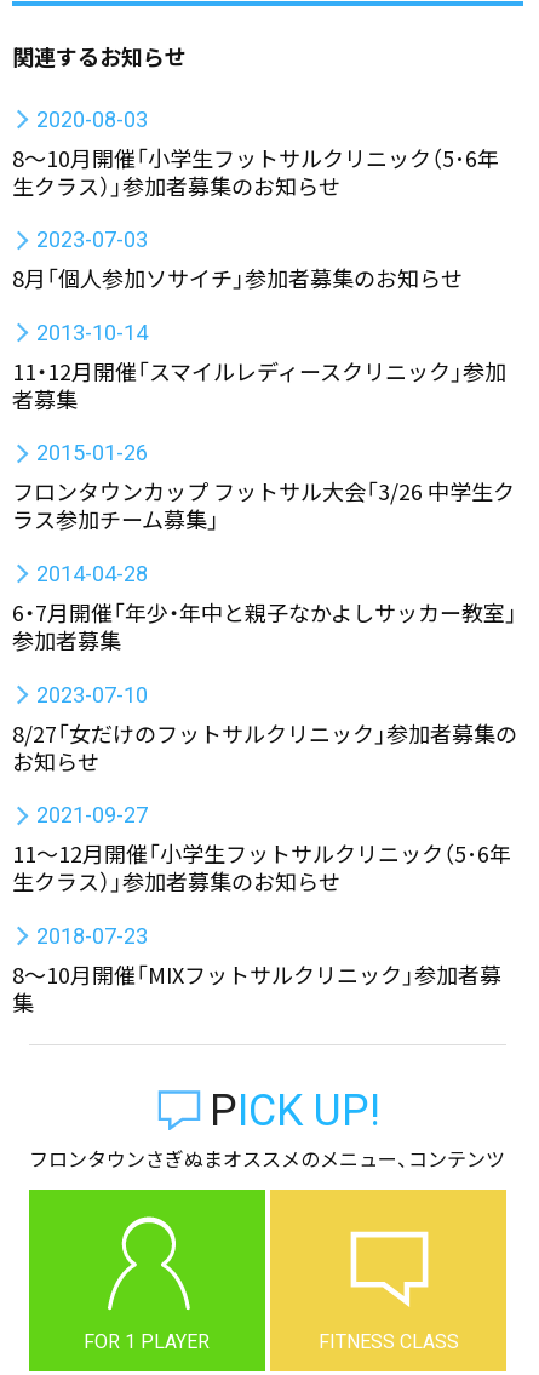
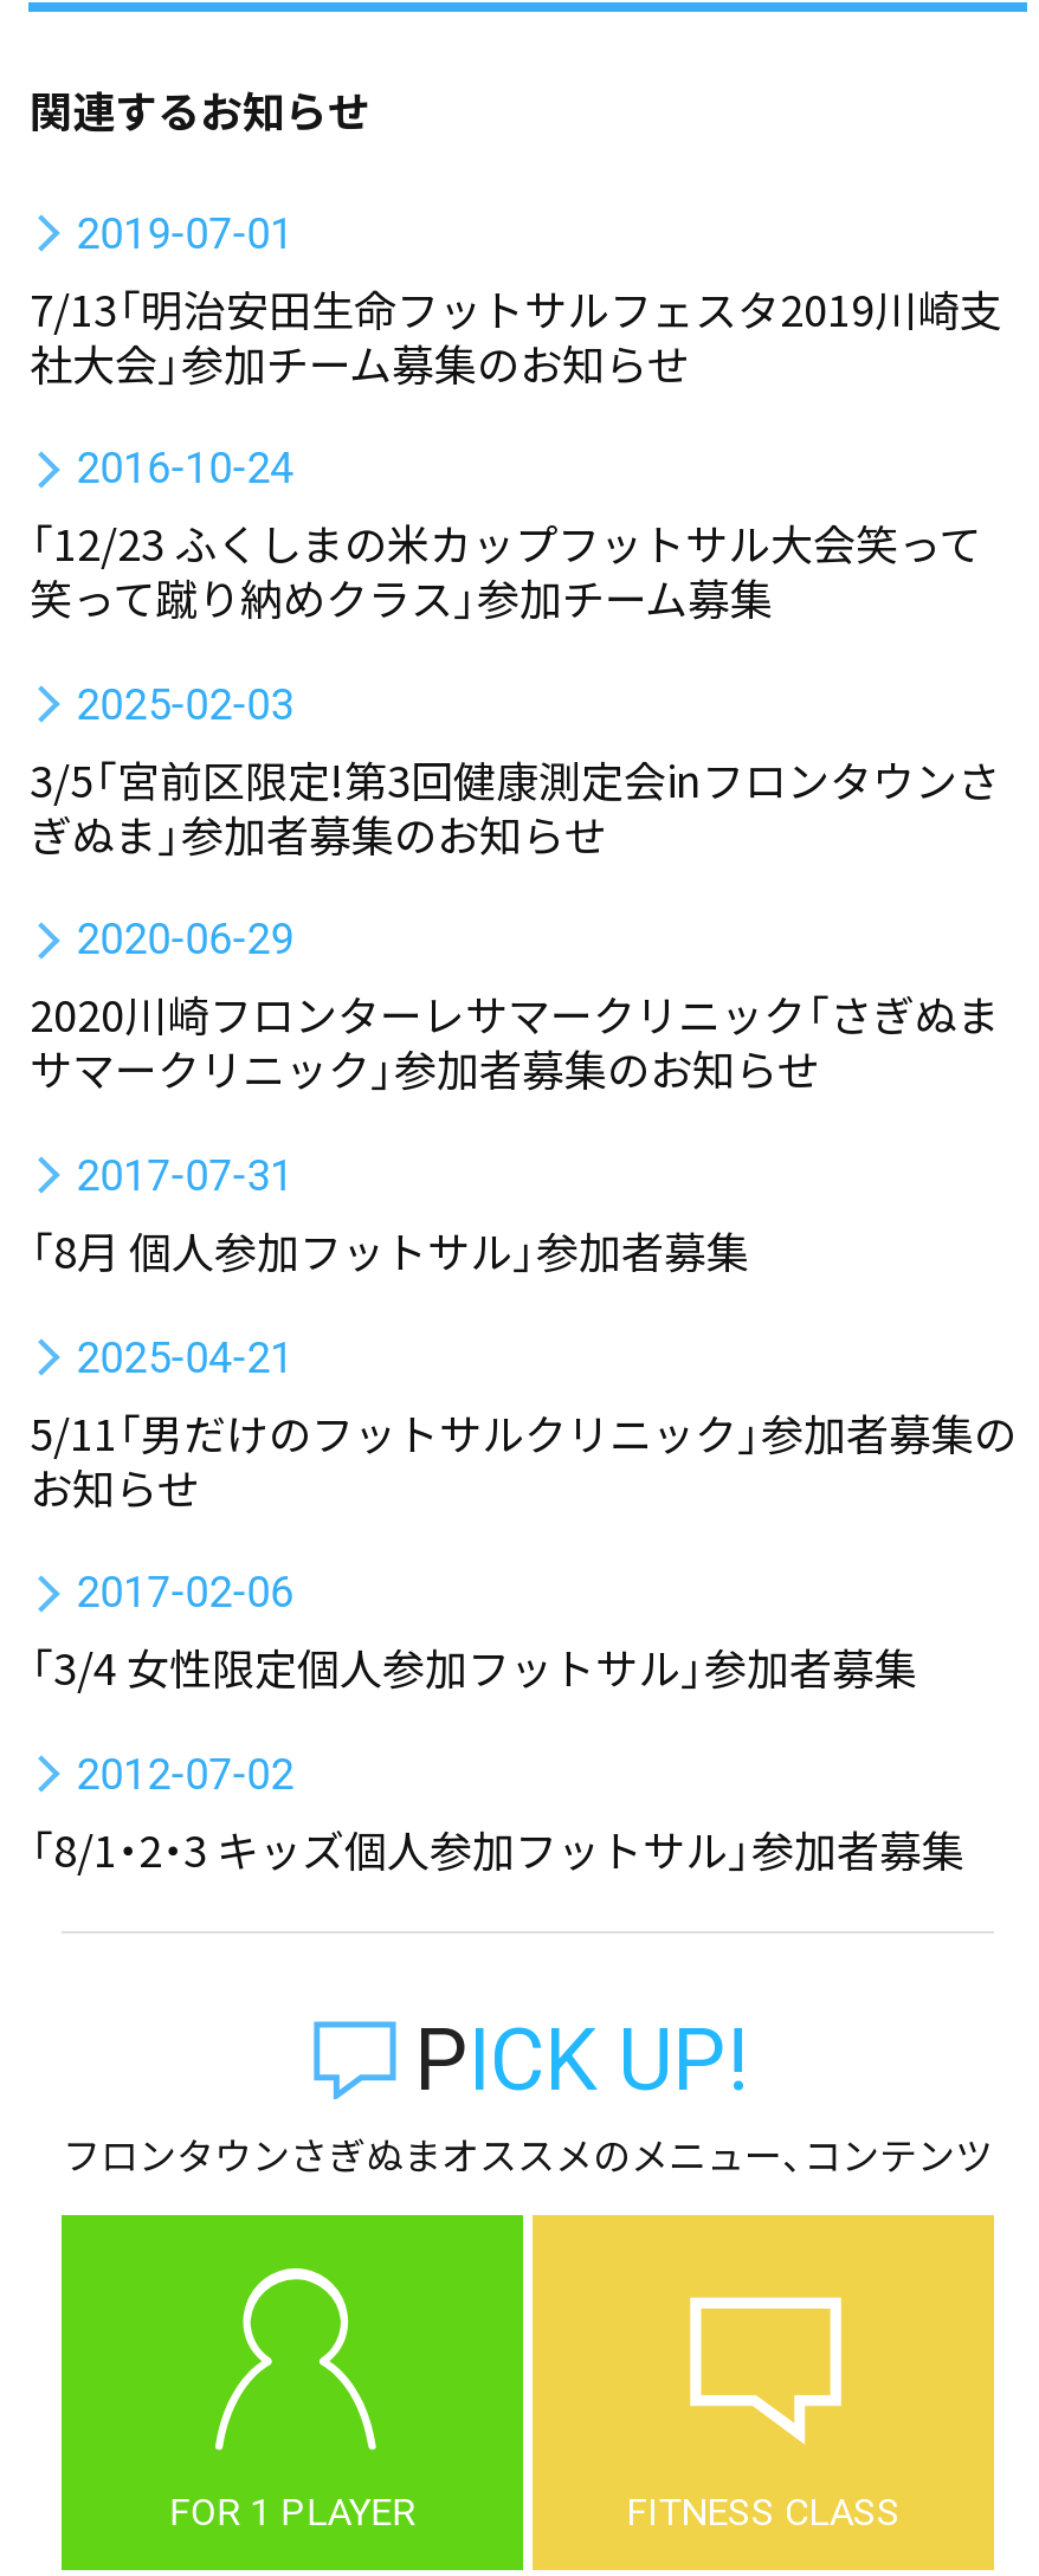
- 2020-08-03
- 8～10月開催「小学生フットサルクリニック（5･6年
- 生クラス）」参加者募集のお知らせ
+ 2019-07-01
+ 7/13「明治安田生命フットサルフェスタ2019川崎支
+ 社大会」参加チーム募集のお知らせ

- 2023-07-03
- 8月「個人参加ソサイチ」参加者募集のお知らせ
+ 2016-10-24
+ 「12/23 ふくしまの米カップフットサル大会笑って
+ 笑って蹴り納めクラス」参加チーム募集

- 2013-10-14
- 11・12月開催「スマイルレディースクリニック」参加
- 者募集
+ 2025-02-03
+ 3/5「宮前区限定!第3回健康測定会inフロンタウンさ
+ ぎぬま」参加者募集のお知らせ

- 2015-01-26
- フロンタウンカップ フットサル大会「3/26 中学生ク
- ラス参加チーム募集」
+ 2020-06-29
+ 2020川崎フロンターレサマークリニック「さぎぬま
+ サマークリニック」参加者募集のお知らせ

- 2014-04-28
- 6・7月開催「年少・年中と親子なかよしサッカー教室」
- 参加者募集
+ 2017-07-31
+ 「8月 個人参加フットサル」参加者募集

- 2023-07-10
- 8/27「女だけのフットサルクリニック」参加者募集の
+ 2025-04-21
+ 5/11「男だけのフットサルクリニック」参加者募集の

- 2021-09-27
- 11～12月開催「小学生フットサルクリニック（5･6年
- 生クラス）」参加者募集のお知らせ
+ 2017-02-06
+ 「3/4 女性限定個人参加フットサル」参加者募集

- 2018-07-23
- 8〜10月開催「MIXフットサルクリニック」参加者募
- 集
+ 2012-07-02
+ 「8/1・2・3 キッズ個人参加フットサル」参加者募集
